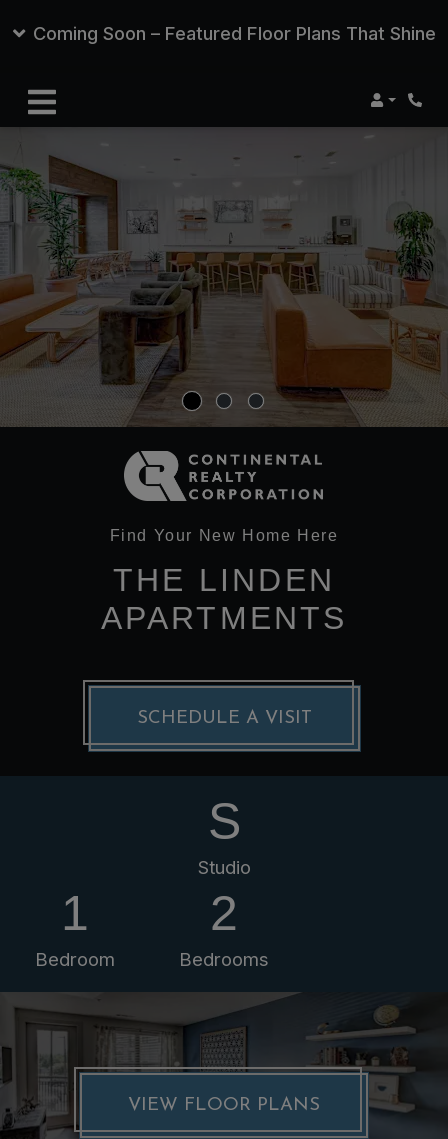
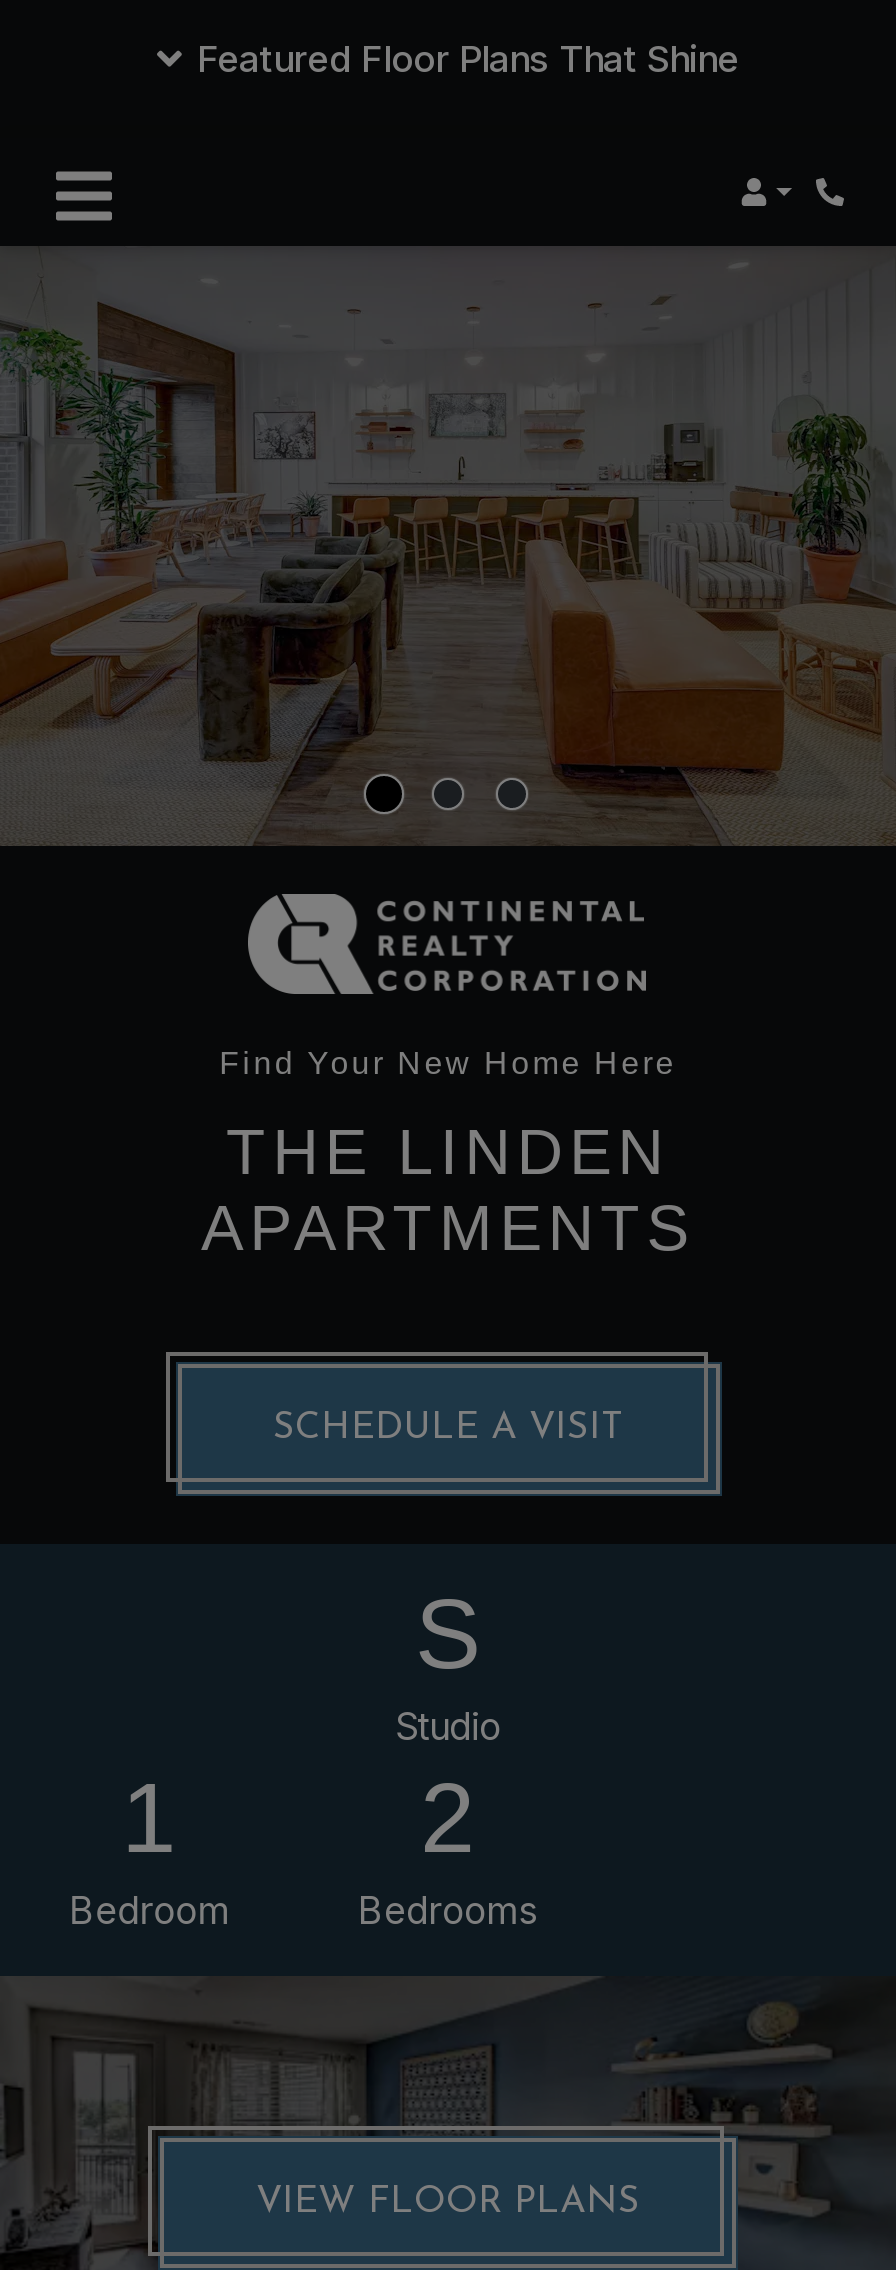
- Coming Soon – Featured Floor Plans That Shine
+ Featured Floor Plans That Shine
